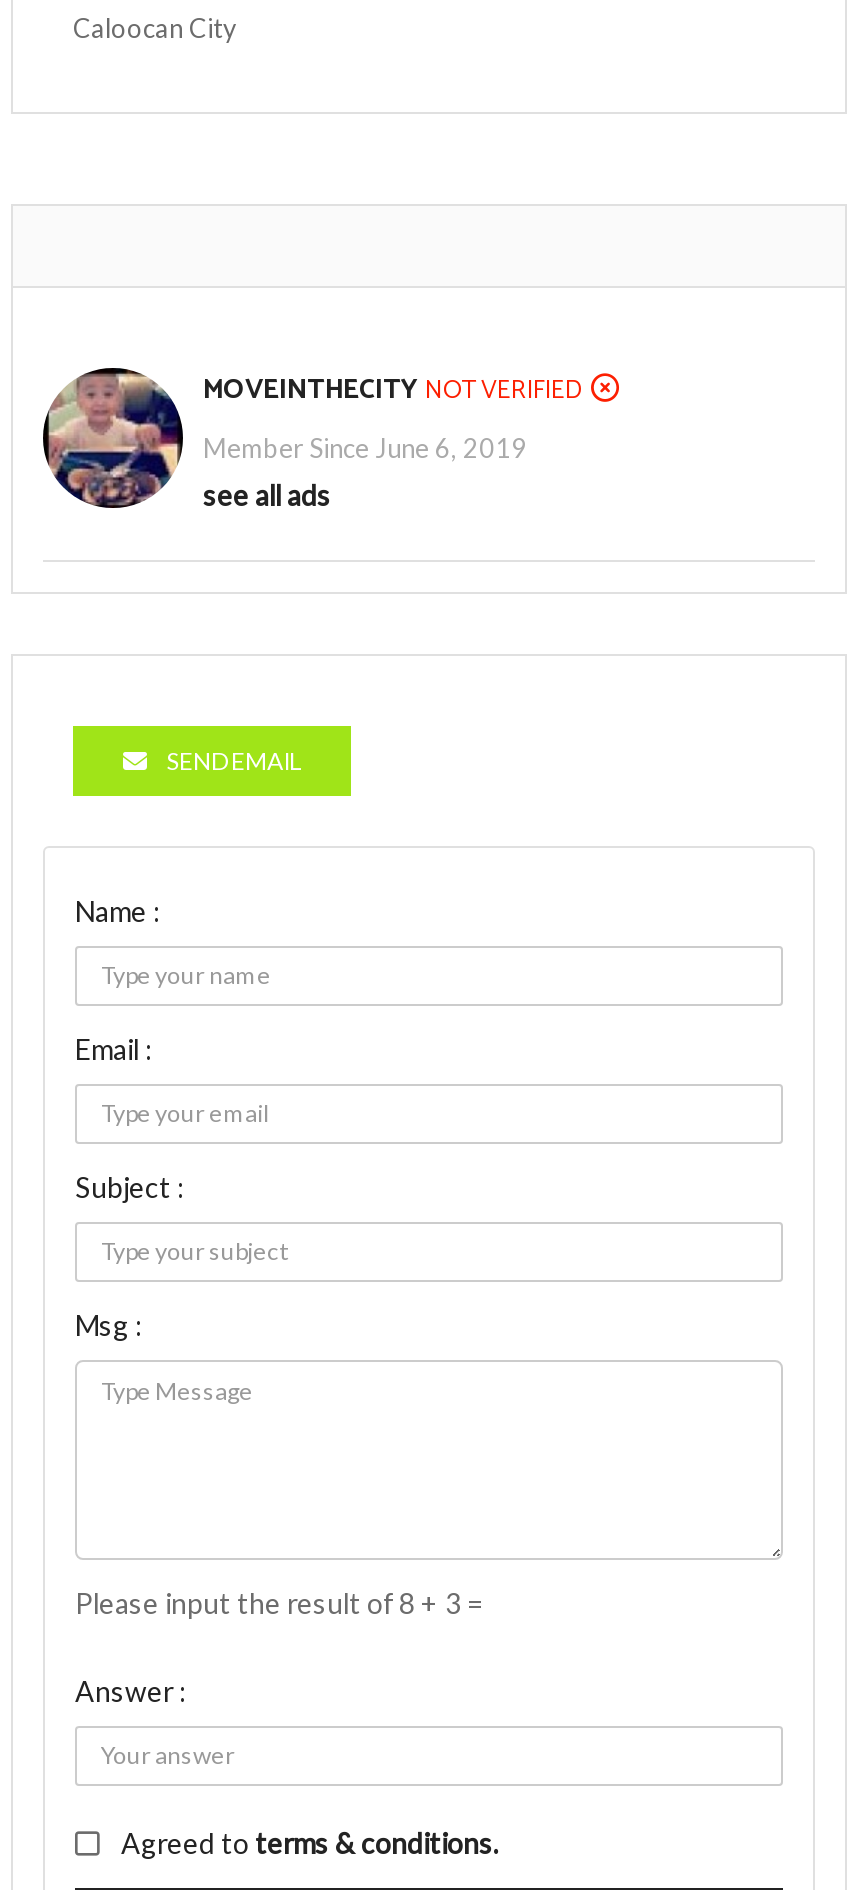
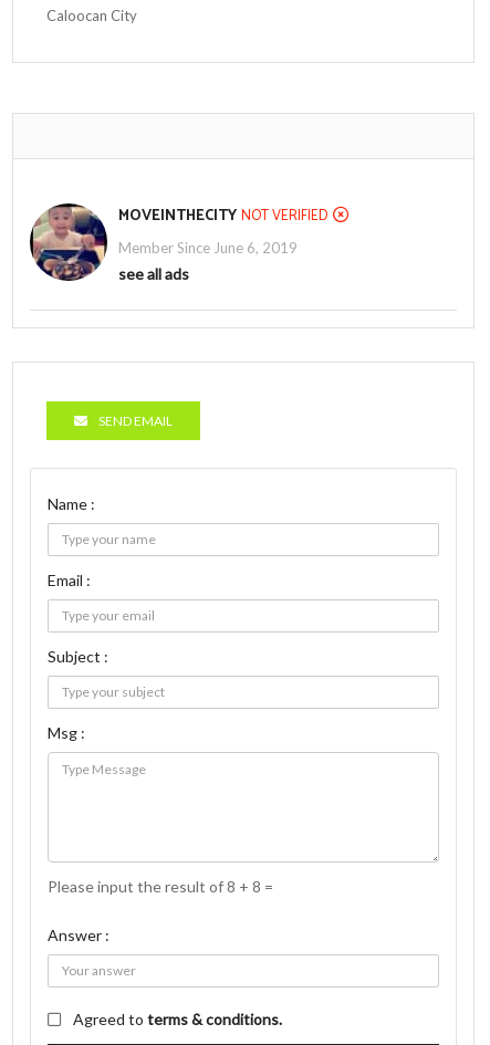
- Please input the result of 8 + 3 =
+ Please input the result of 8 + 8 =
